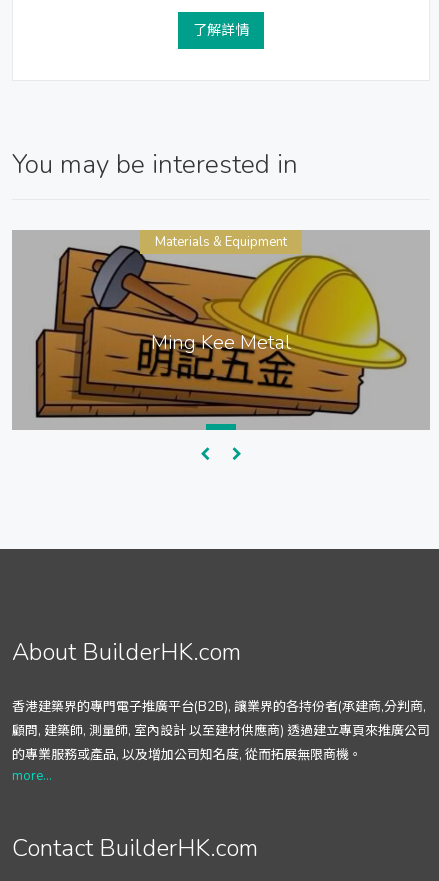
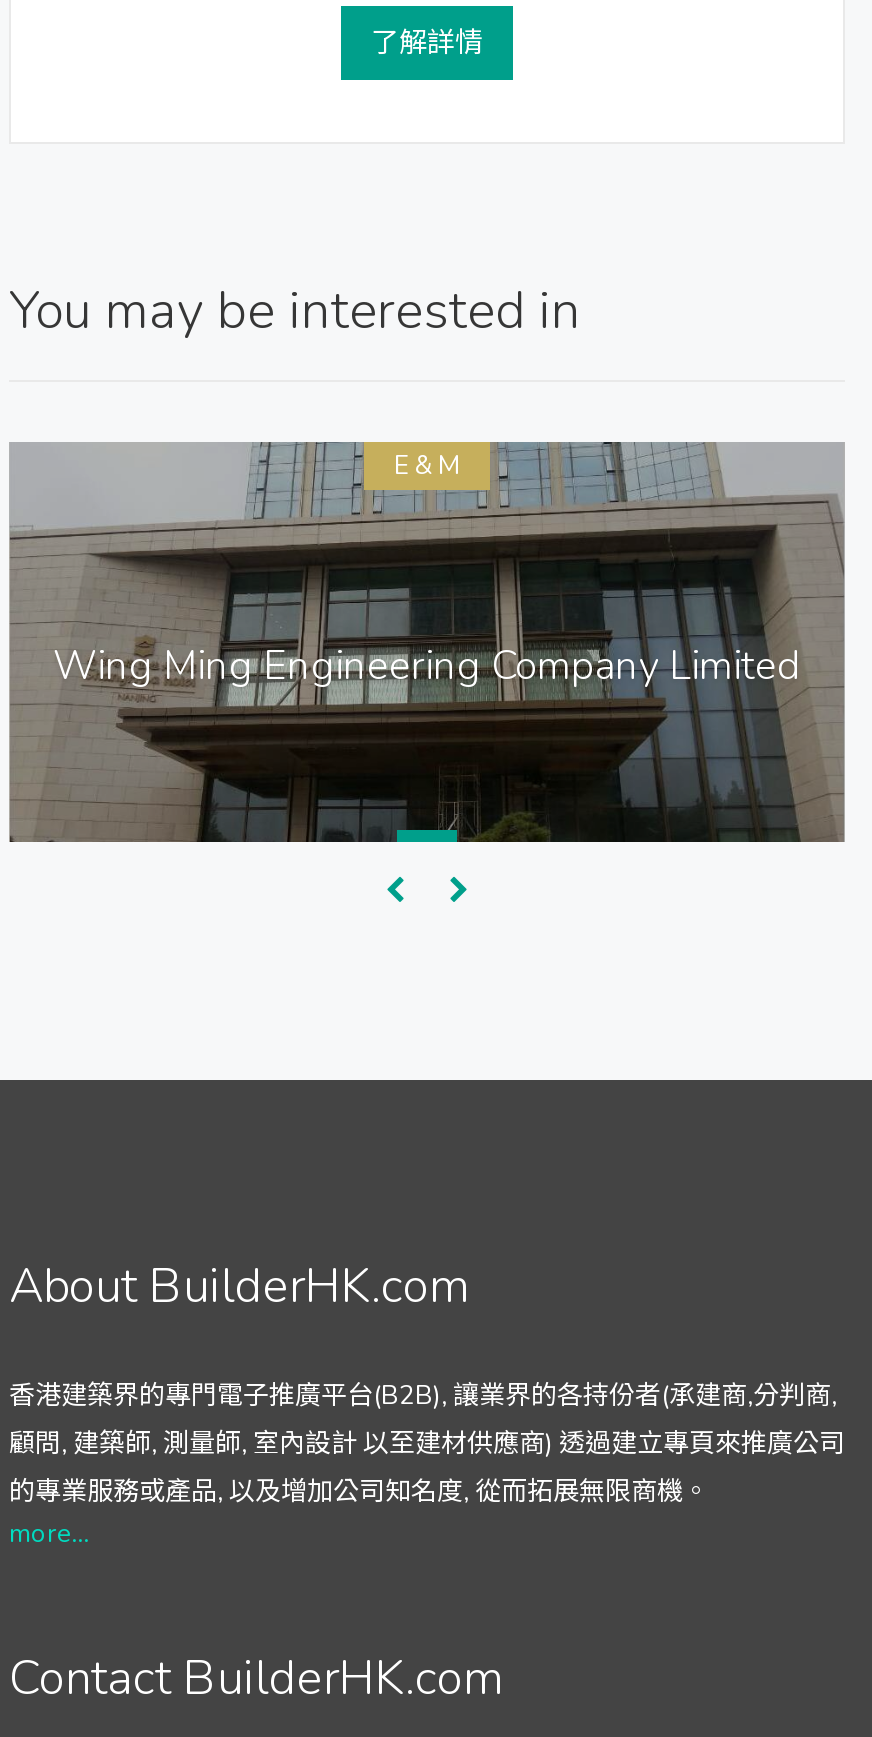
- [image]
- Ming Kee Metal
+ [image]
+ Wing Ming Engineering Company Limited

- Materials & Equipment
+ E & M
